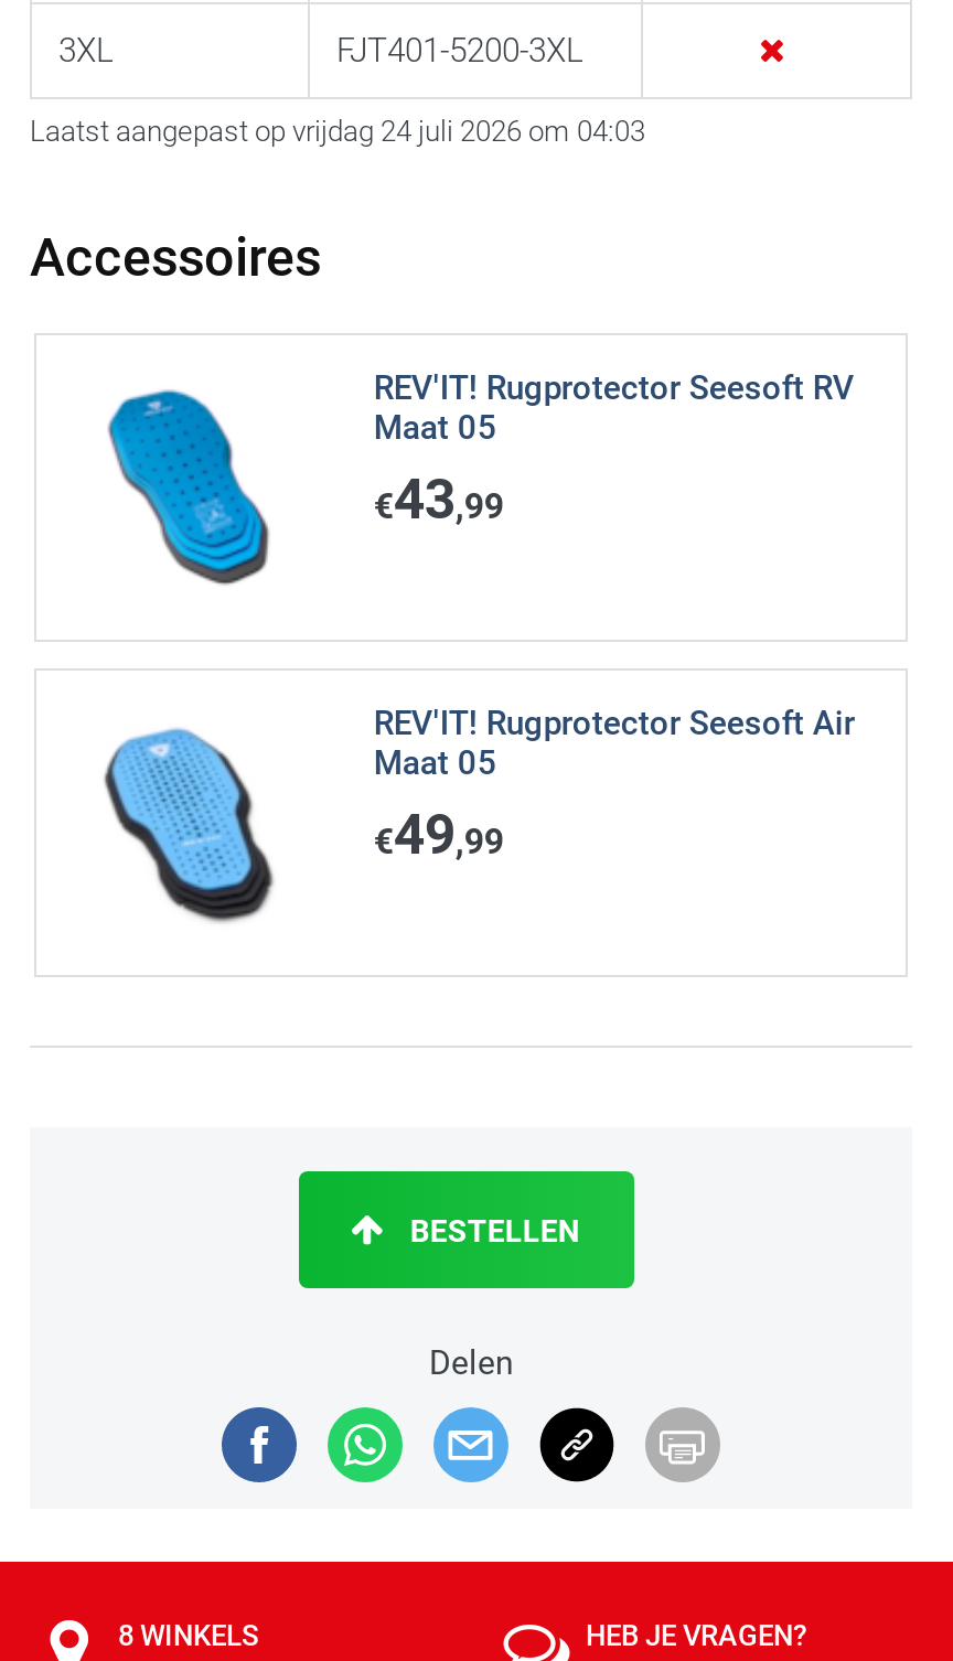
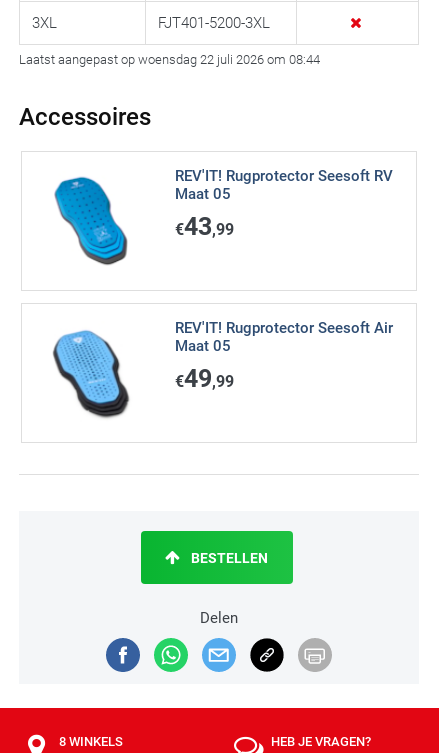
- Laatst aangepast op vrijdag 24 juli 2026 om 04:03
+ Laatst aangepast op woensdag 22 juli 2026 om 08:44
